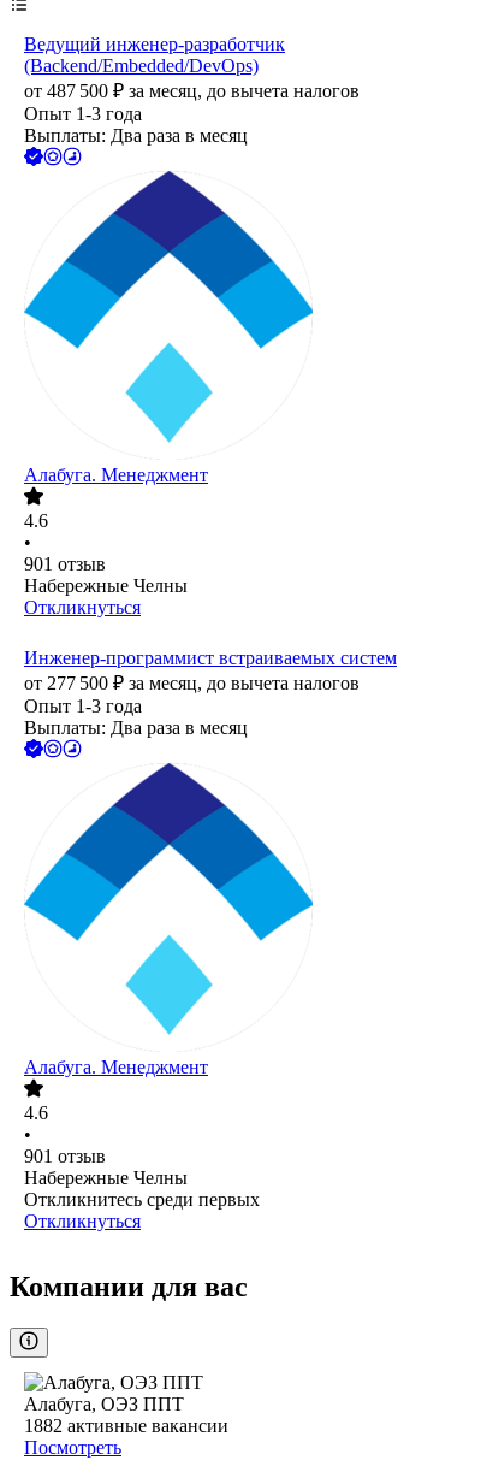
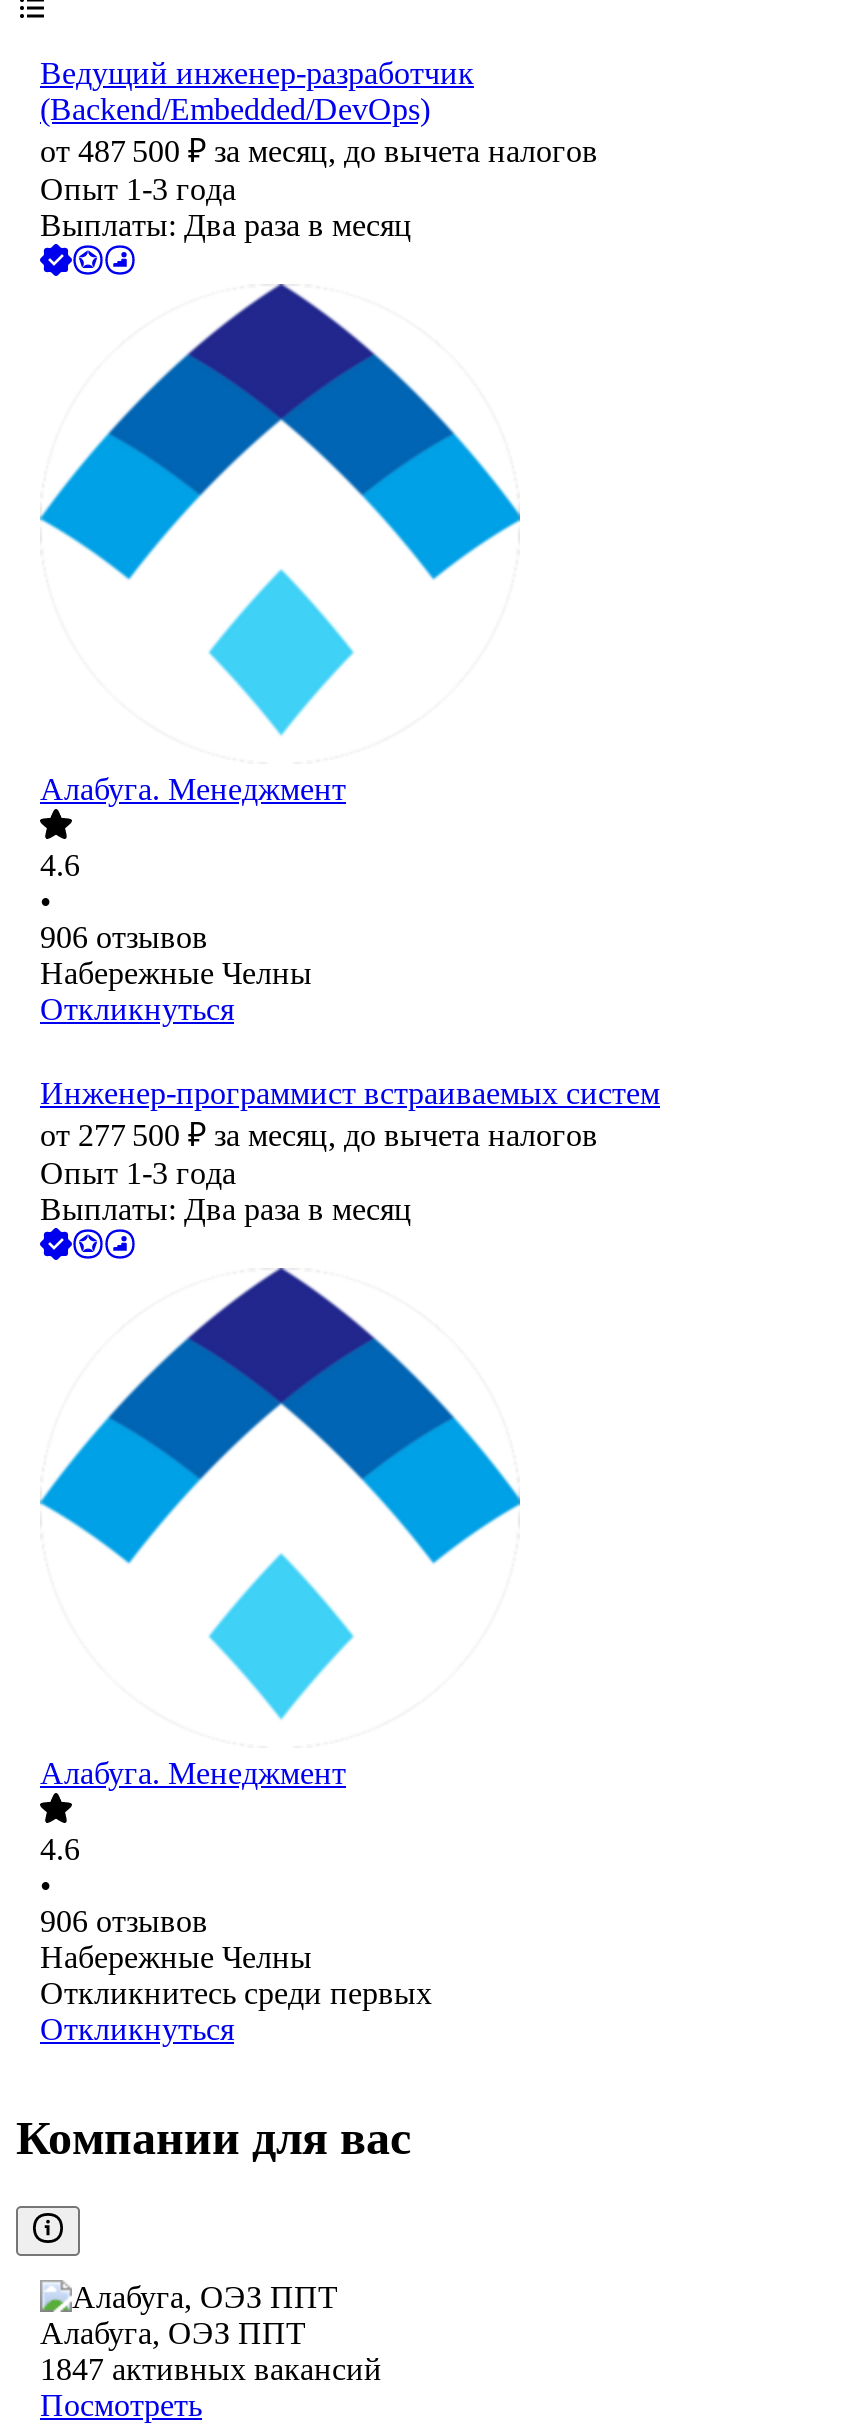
- 901 отзыв
+ 906 отзывов

- 901 отзыв
+ 906 отзывов

- 1882 активные вакансии
+ 1847 активных вакансий
